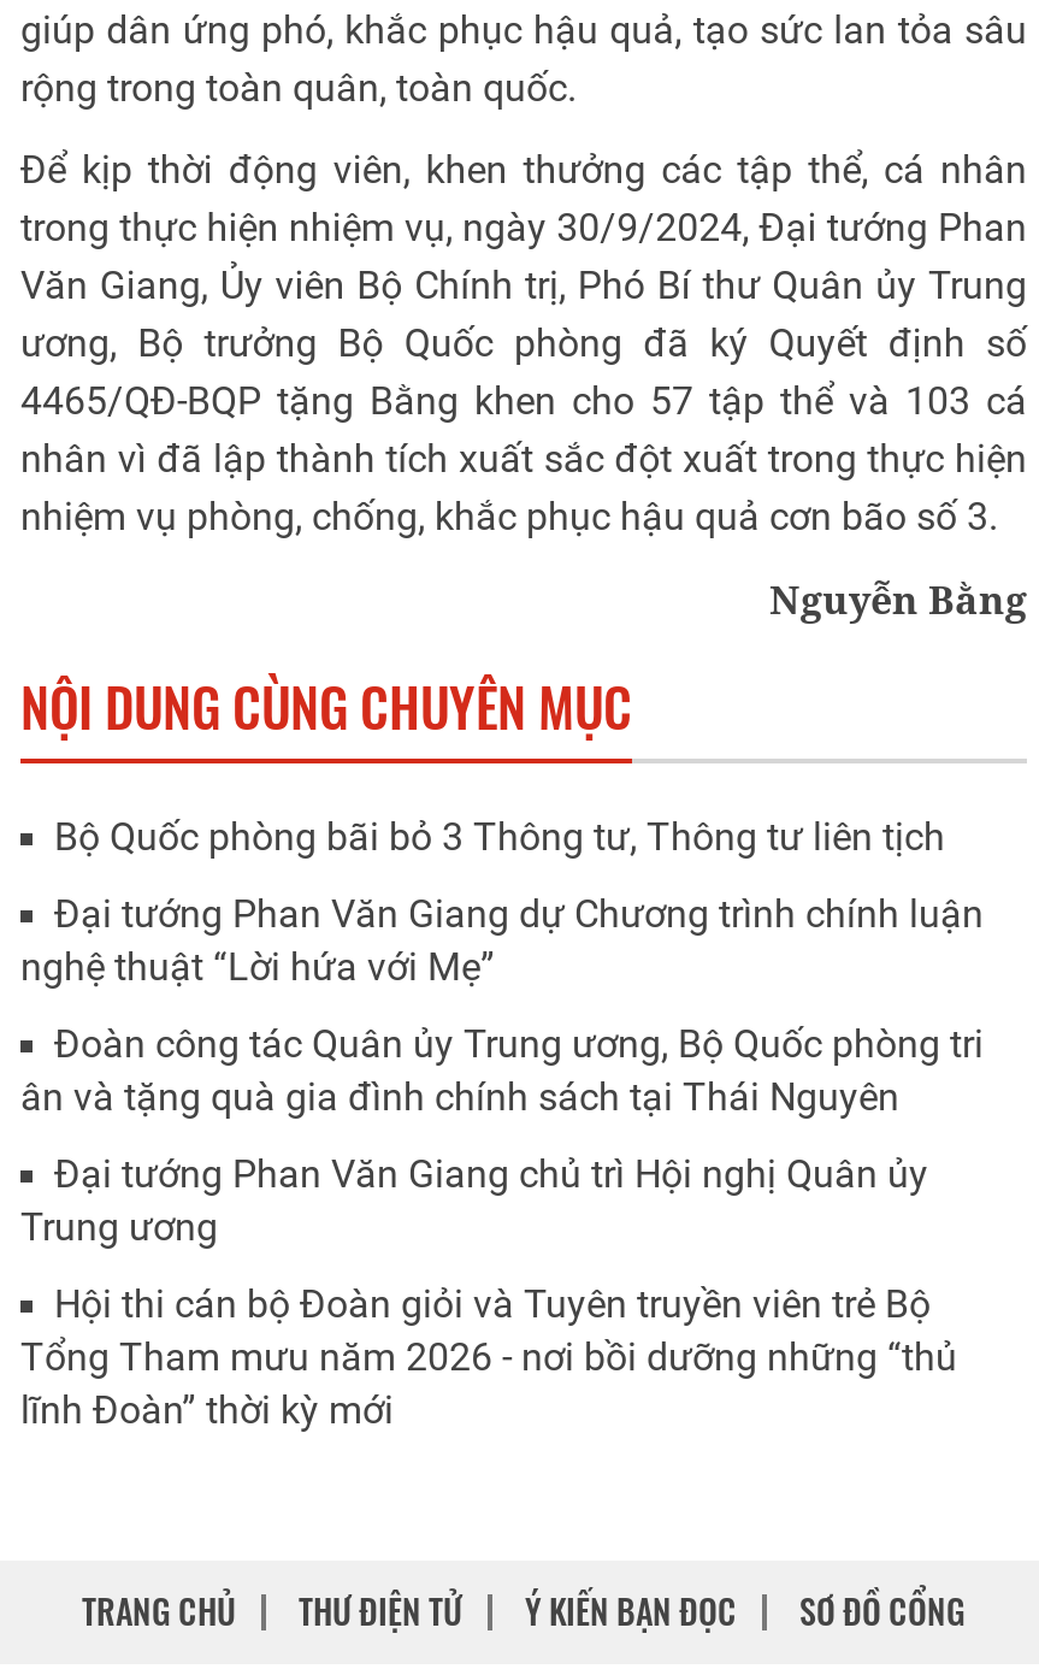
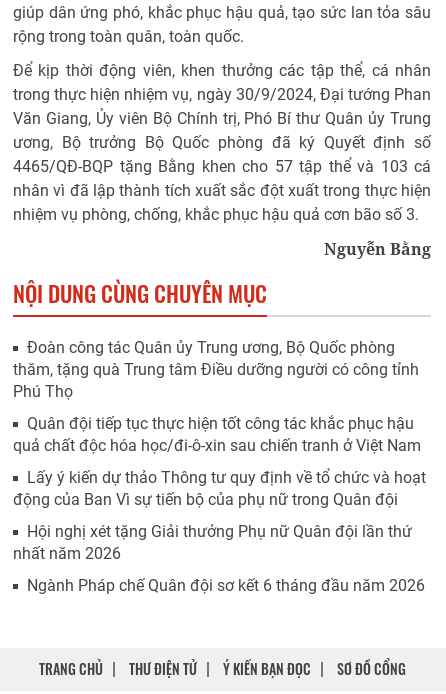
- Bộ Quốc phòng bãi bỏ 3 Thông tư, Thông tư liên tịch
+ Đoàn công tác Quân ủy Trung ương, Bộ Quốc phòng
+ thăm, tặng quà Trung tâm Điều dưỡng người có công tỉnh
+ Phú Thọ

- Đại tướng Phan Văn Giang dự Chương trình chính luận
- nghệ thuật “Lời hứa với Mẹ”
+ Quân đội tiếp tục thực hiện tốt công tác khắc phục hậu
+ quả chất độc hóa học/đi-ô-xin sau chiến tranh ở Việt Nam

- Đoàn công tác Quân ủy Trung ương, Bộ Quốc phòng tri
- ân và tặng quà gia đình chính sách tại Thái Nguyên
+ Lấy ý kiến dự thảo Thông tư quy định về tổ chức và hoạt
+ động của Ban Vì sự tiến bộ của phụ nữ trong Quân đội

- Đại tướng Phan Văn Giang chủ trì Hội nghị Quân ủy
- Trung ương
+ Hội nghị xét tặng Giải thưởng Phụ nữ Quân đội lần thứ
+ nhất năm 2026

- Hội thi cán bộ Đoàn giỏi và Tuyên truyền viên trẻ Bộ
- Tổng Tham mưu năm 2026 - nơi bồi dưỡng những “thủ
- lĩnh Đoàn” thời kỳ mới
+ Ngành Pháp chế Quân đội sơ kết 6 tháng đầu năm 2026
